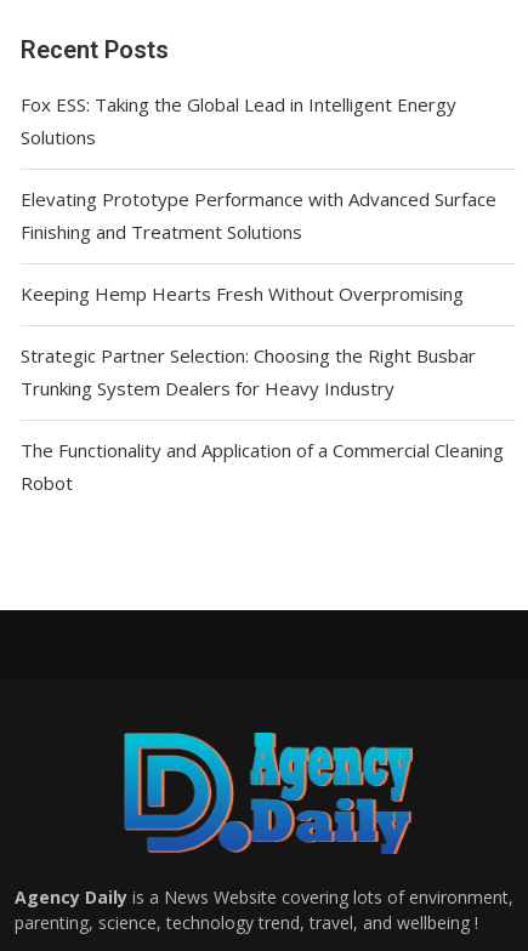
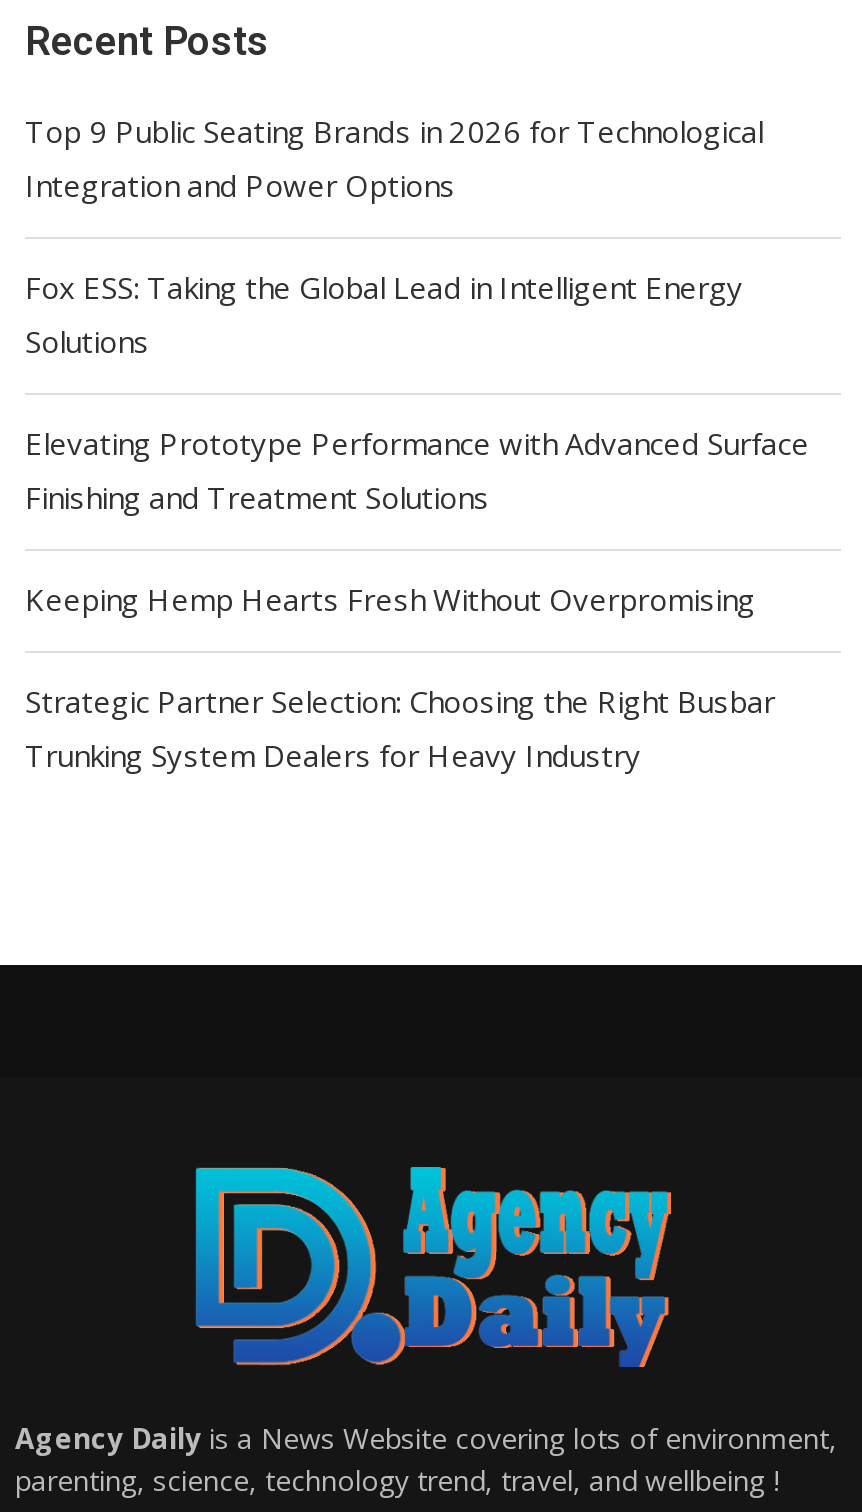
+ Top 9 Public Seating Brands in 2026 for Technological
+ Integration and Power Options

moved down: Fox ESS: Taking the Global Lead in Intelligent Energy | Solutions | Elevating Prototype Performance with Advanced Surface | Finishing and Treatment Solutions | Keeping Hemp Hearts Fresh Without Overpromising | Strategic Partner Selection: Choosing the Right Busbar | Trunking System Dealers for Heavy Industry

- The Functionality and Application of a Commercial Cleaning
- Robot
